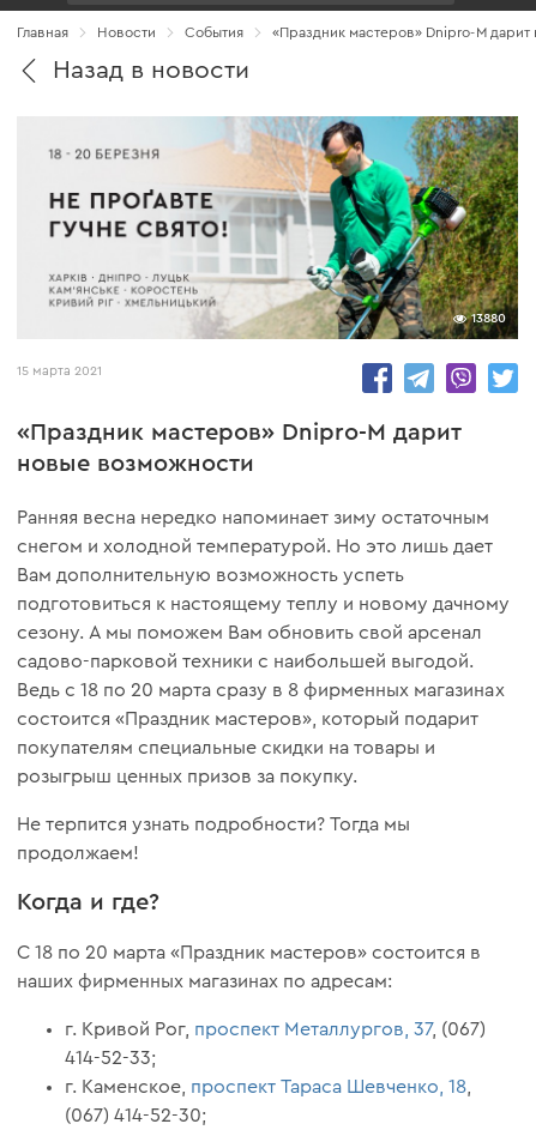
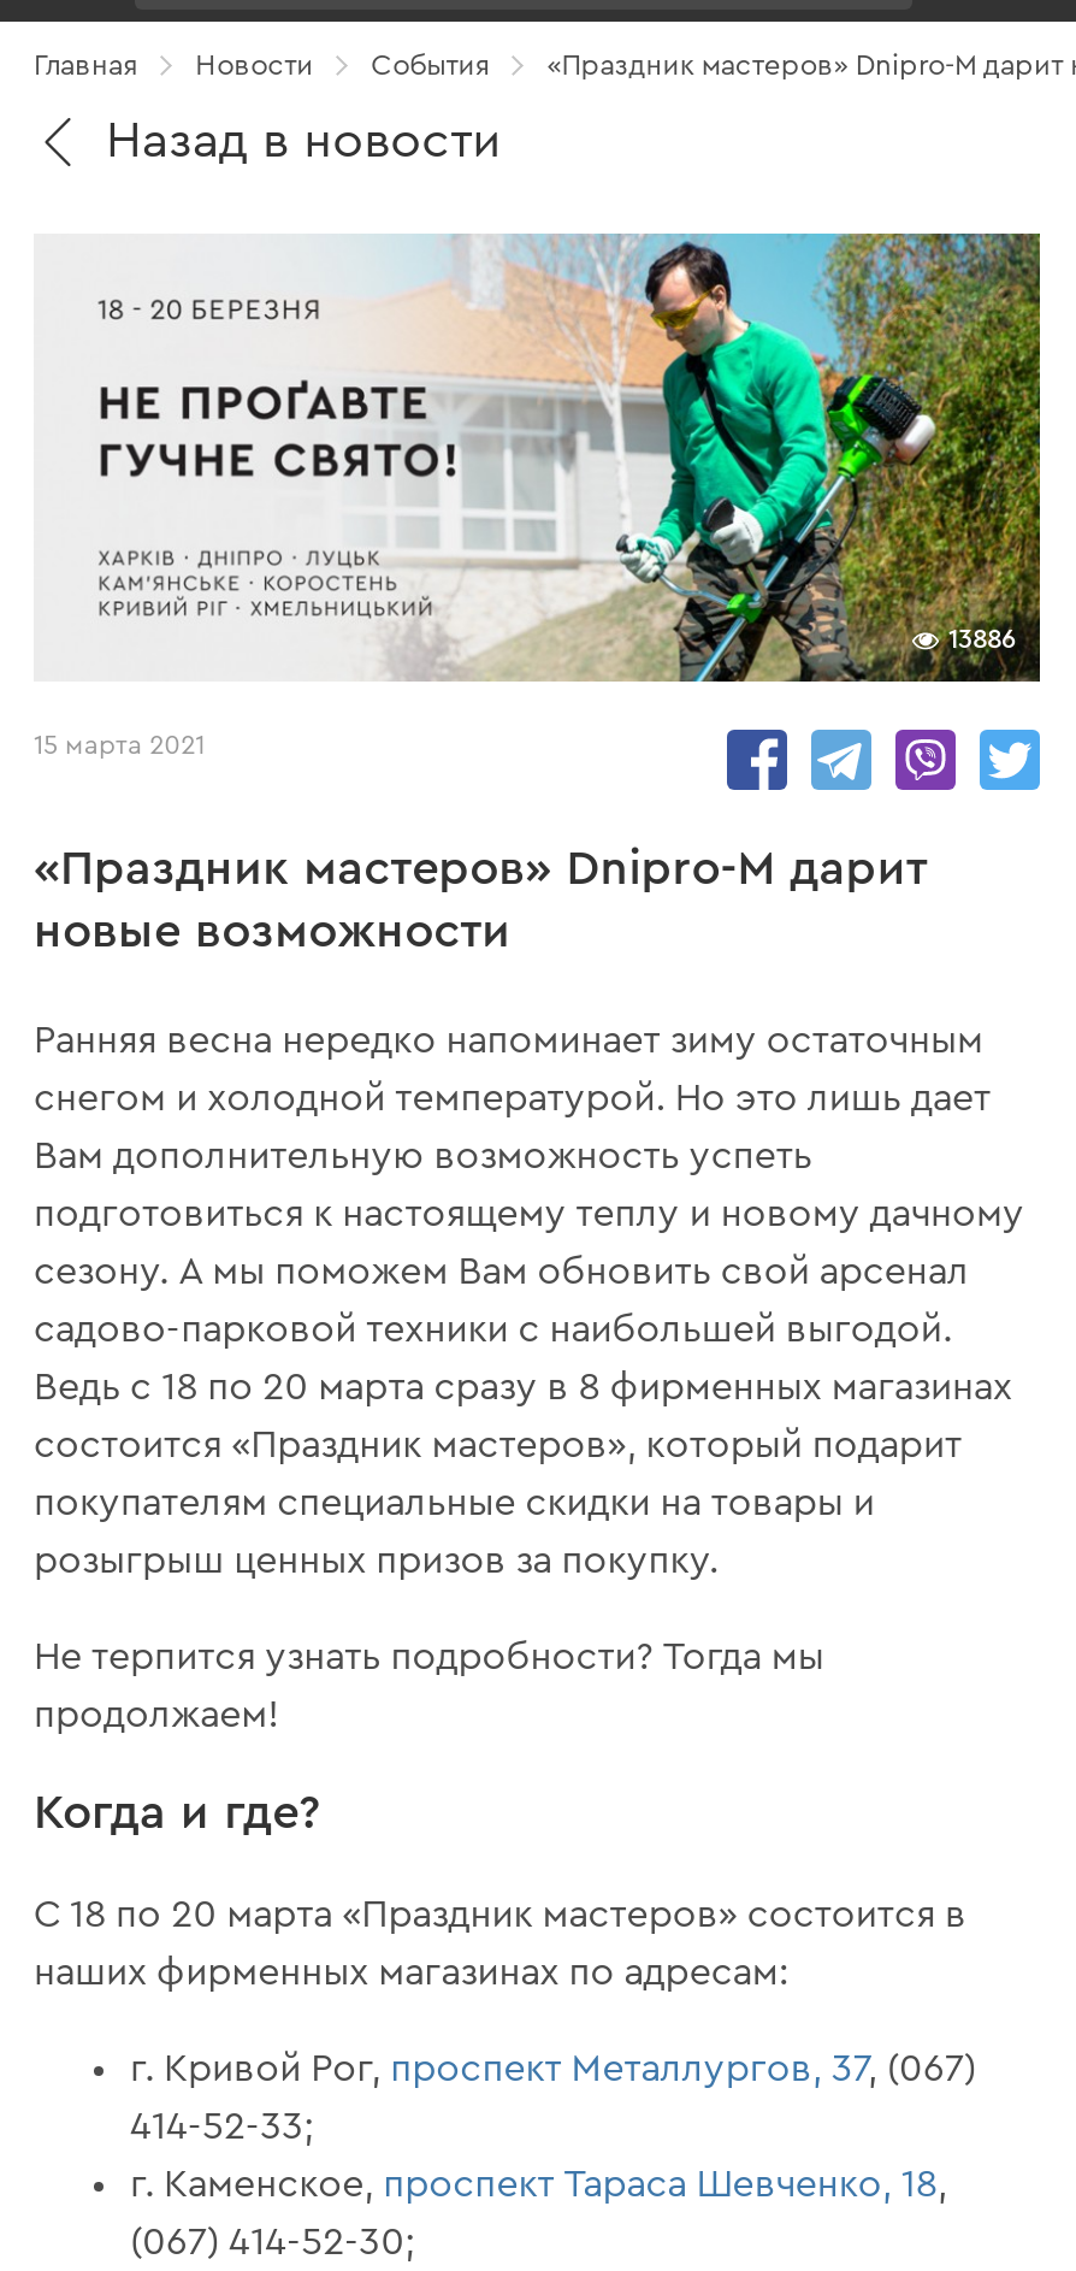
- 13880
+ 13886
